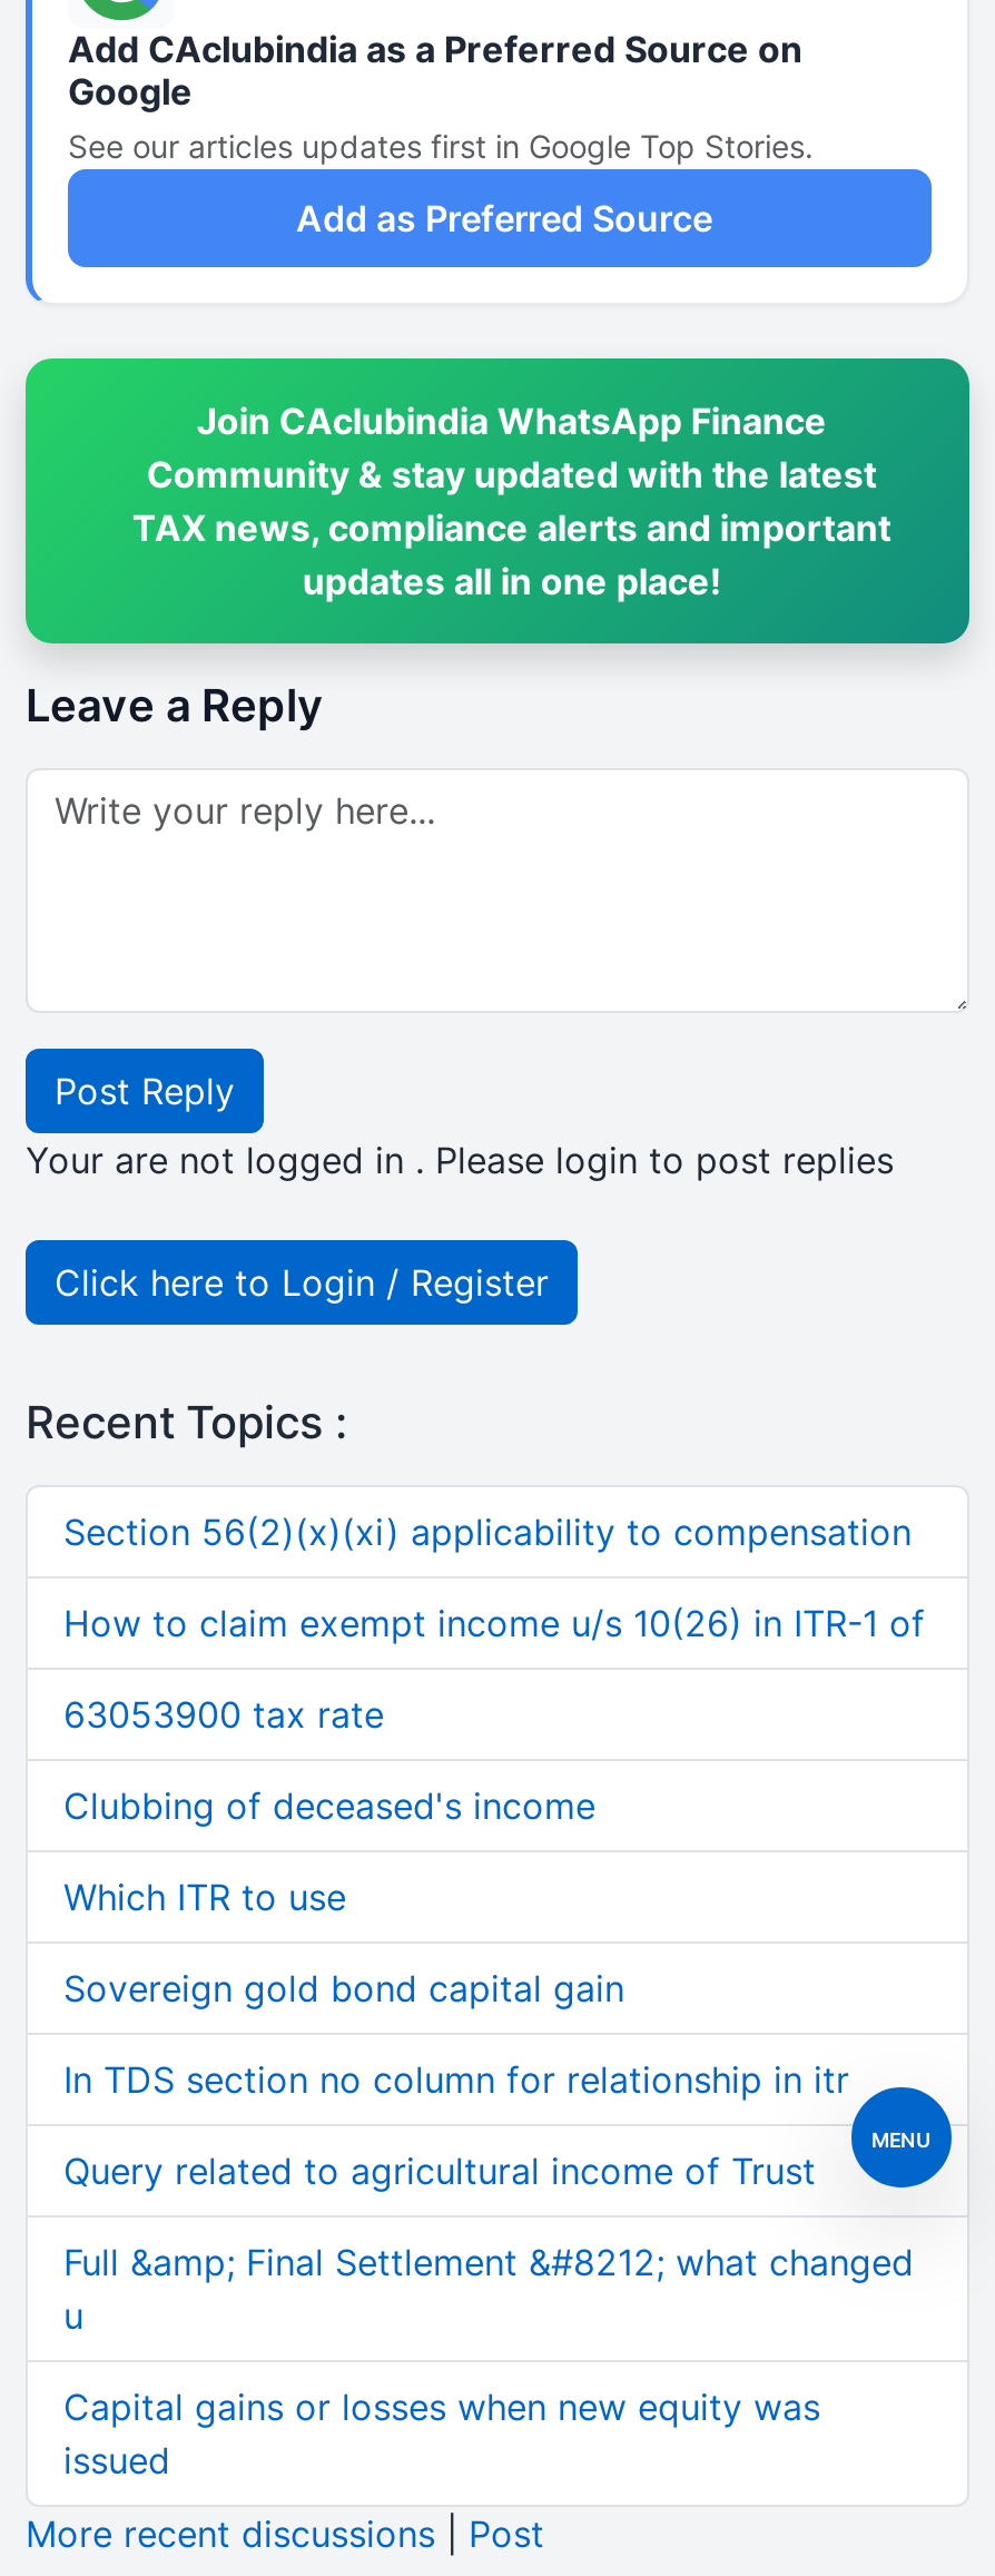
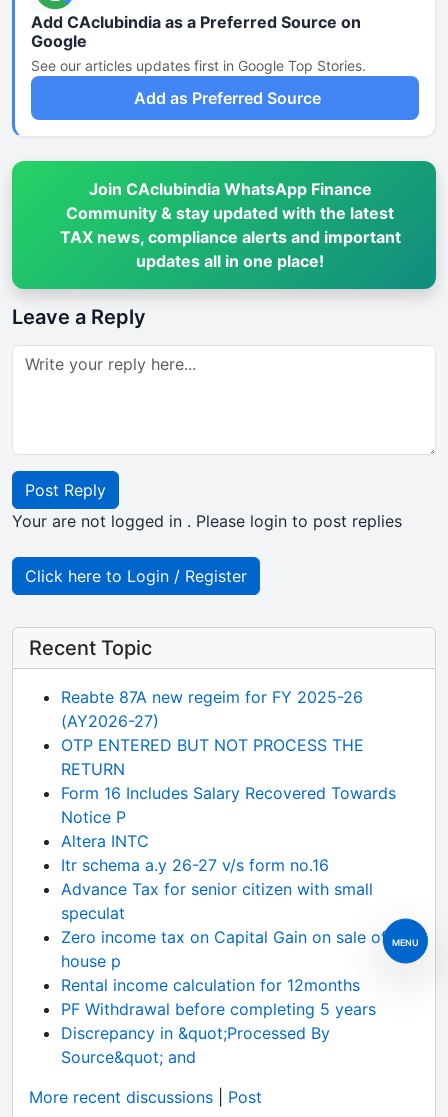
- Recent Topics :
- Section 56(2)(x)(xi) applicability to compensation
- How to claim exempt income u/s 10(26) in ITR-1 of
- 63053900 tax rate
- Clubbing of deceased's income
- Which ITR to use
- Sovereign gold bond capital gain
- In TDS section no column for relationship in itr
- Query related to agricultural income of Trust
- Full &amp; Final Settlement &#8212; what changed
- u
- Capital gains or losses when new equity was
- issued
+ Recent Topic
+ Reabte 87A new regeim for FY 2025-26
+ (AY2026-27)
+ OTP ENTERED BUT NOT PROCESS THE
+ RETURN
+ Form 16 Includes Salary Recovered Towards
+ Notice P
+ Altera INTC
+ Itr schema a.y 26-27 v/s form no.16
+ Advance Tax for senior citizen with small
+ speculat
+ Zero income tax on Capital Gain on sale of
+ house p
+ Rental income calculation for 12months
+ PF Withdrawal before completing 5 years
+ Discrepancy in &quot;Processed By
+ Source&quot; and
